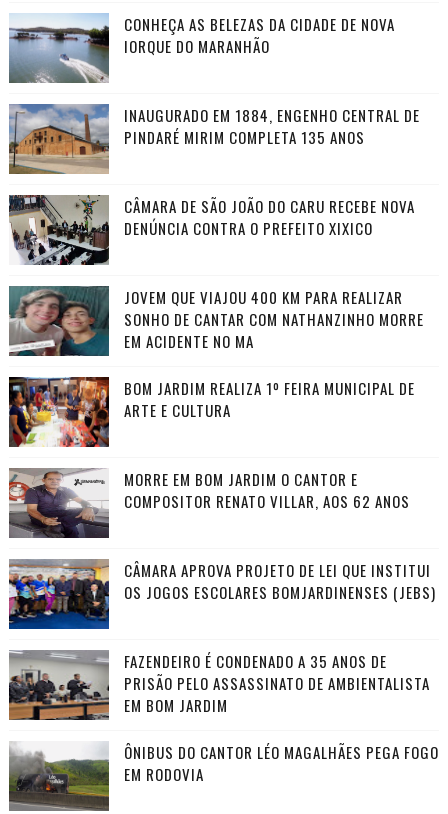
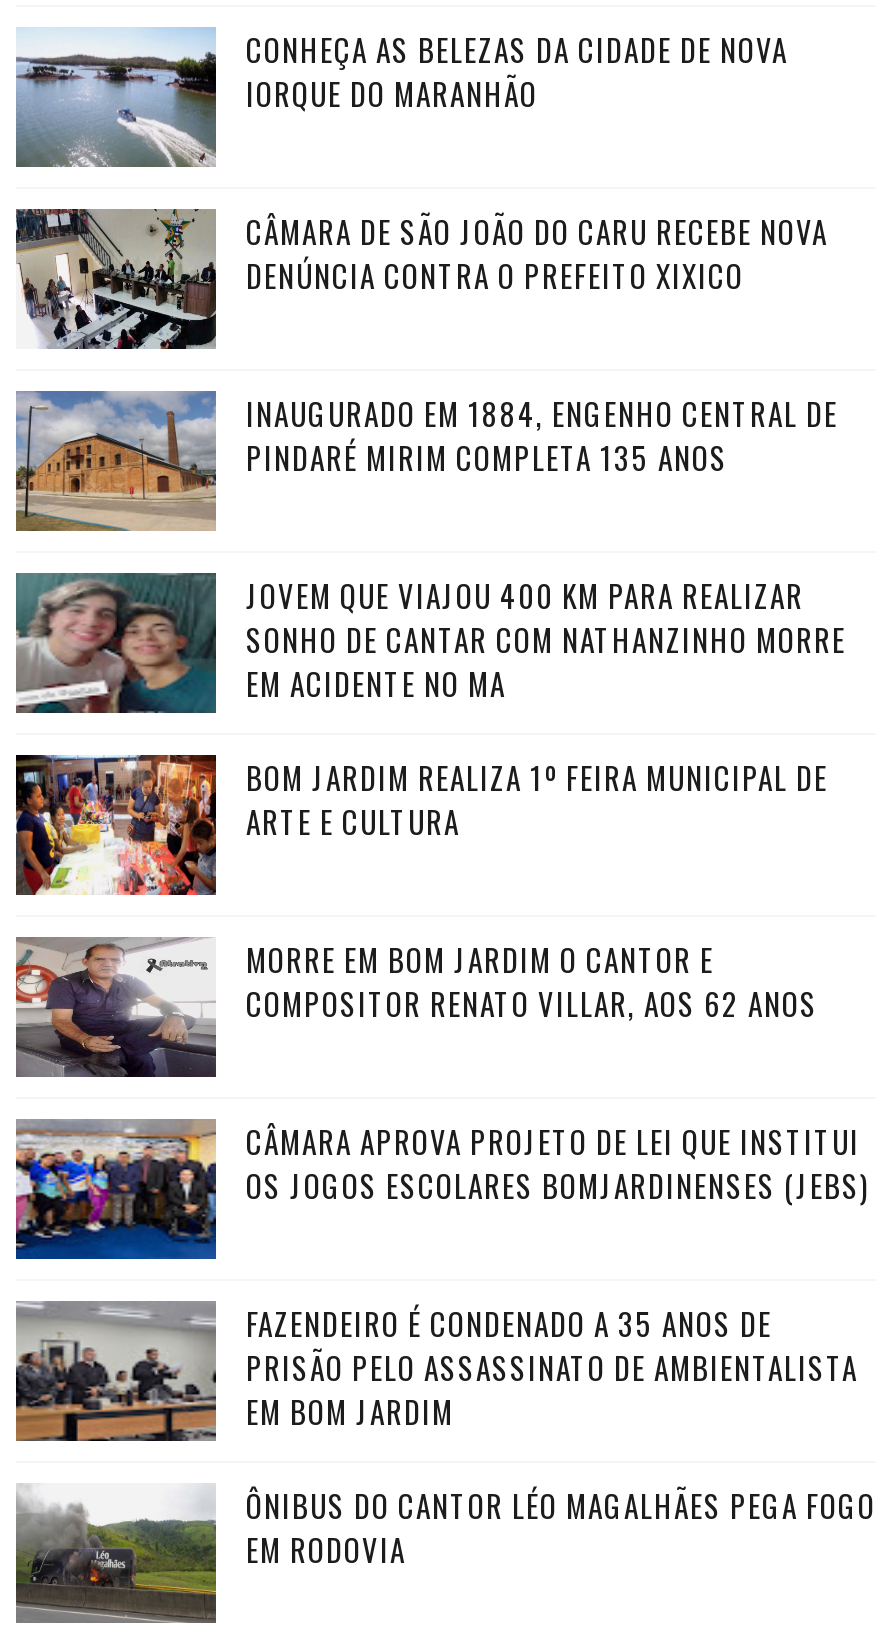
moved down: [image] | INAUGURADO EM 1884, ENGENHO CENTRAL DE | PINDARÉ MIRIM COMPLETA 135 ANOS

moved up: [image] | CÂMARA DE SÃO JOÃO DO CARU RECEBE NOVA | DENÚNCIA CONTRA O PREFEITO XIXICO
